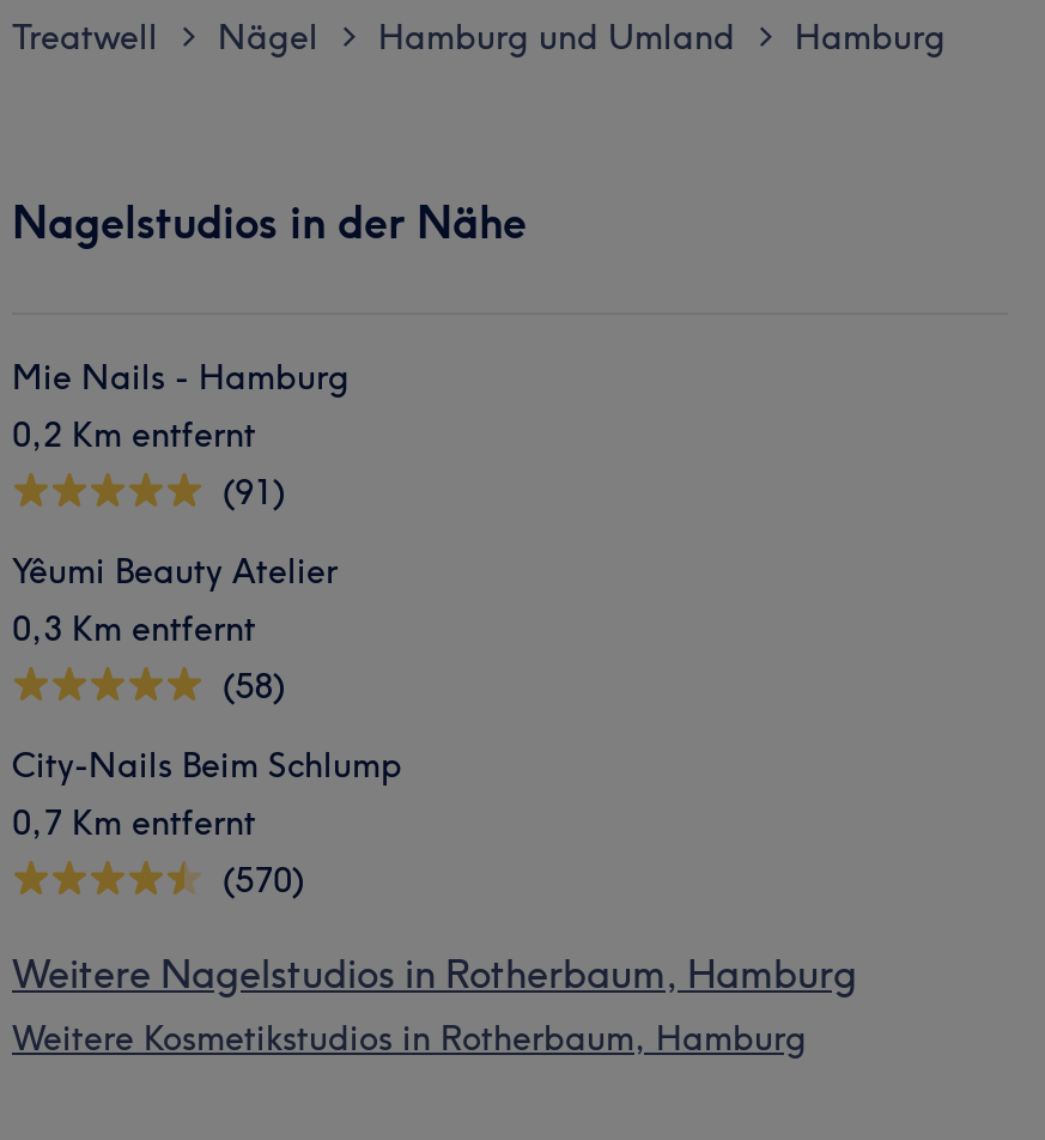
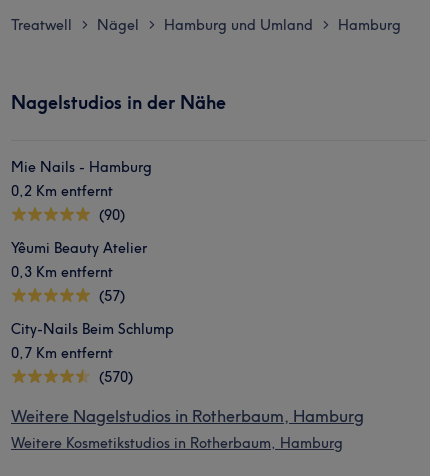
- (91)
+ (90)

- (58)
+ (57)
